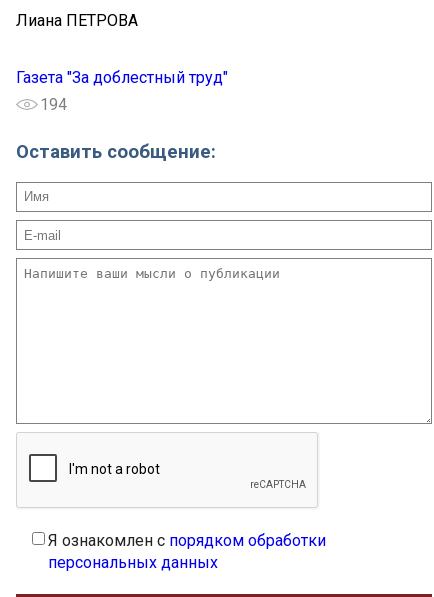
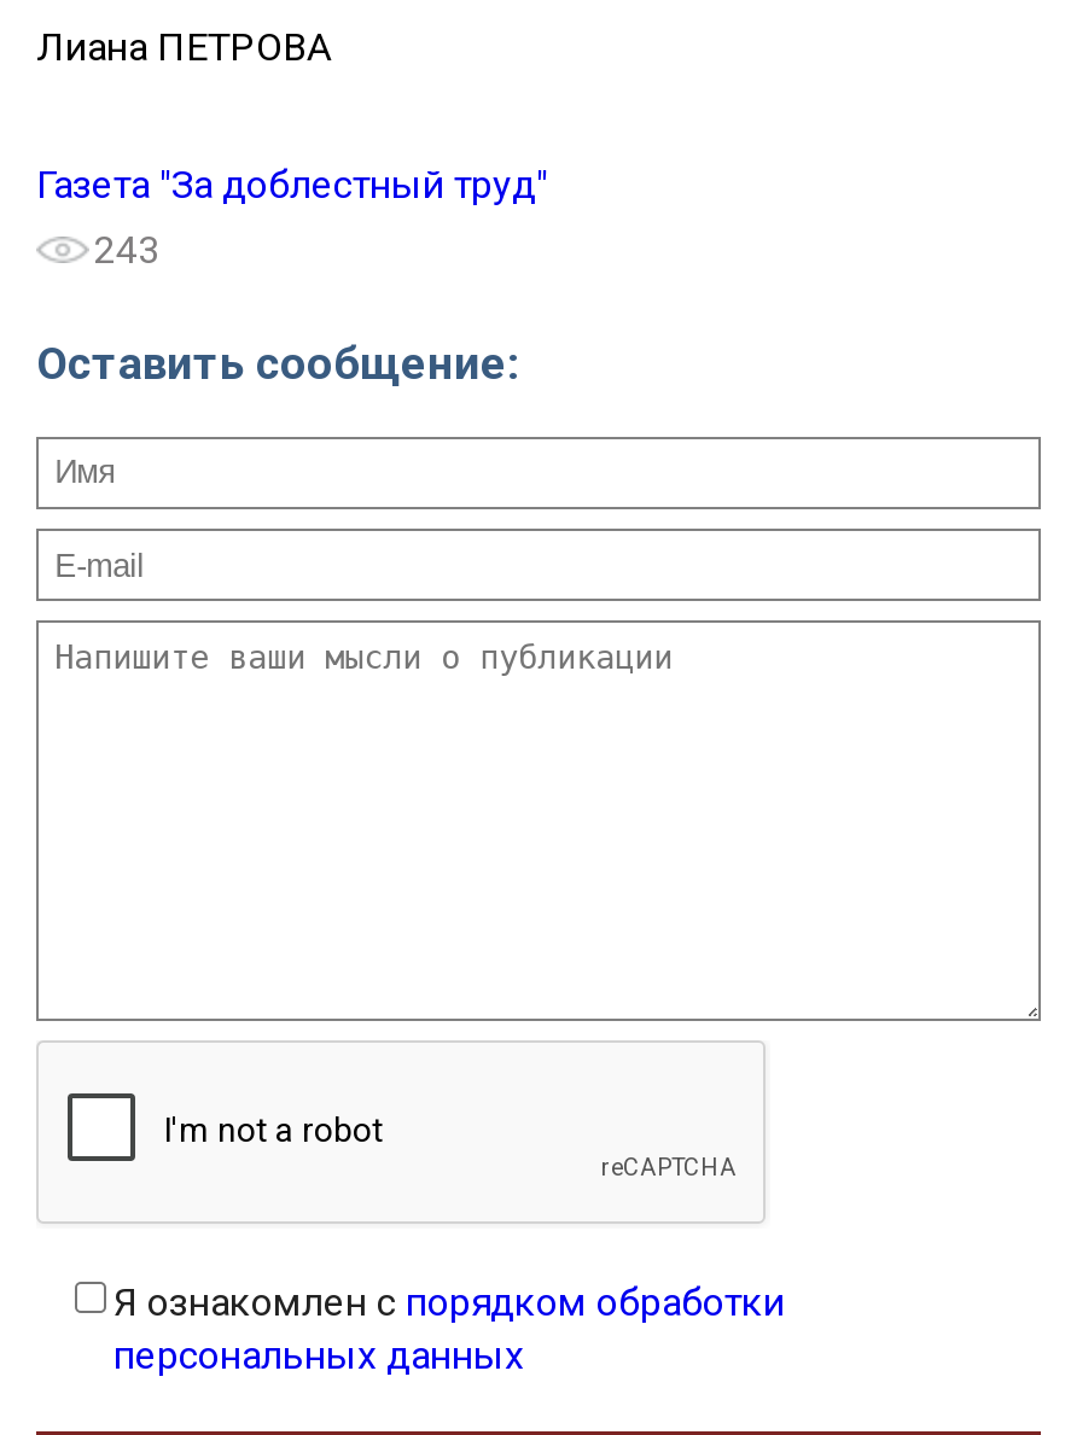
- 194
+ 243
